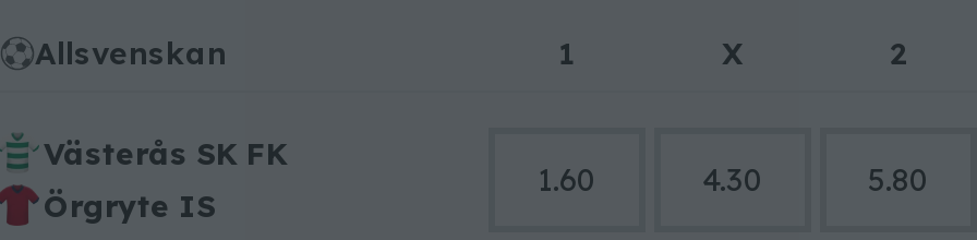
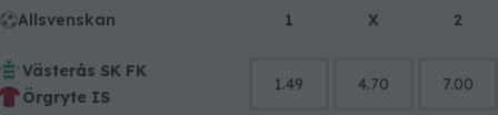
- 1.60
- 4.30
- 5.80
+ 1.49
+ 4.70
+ 7.00
